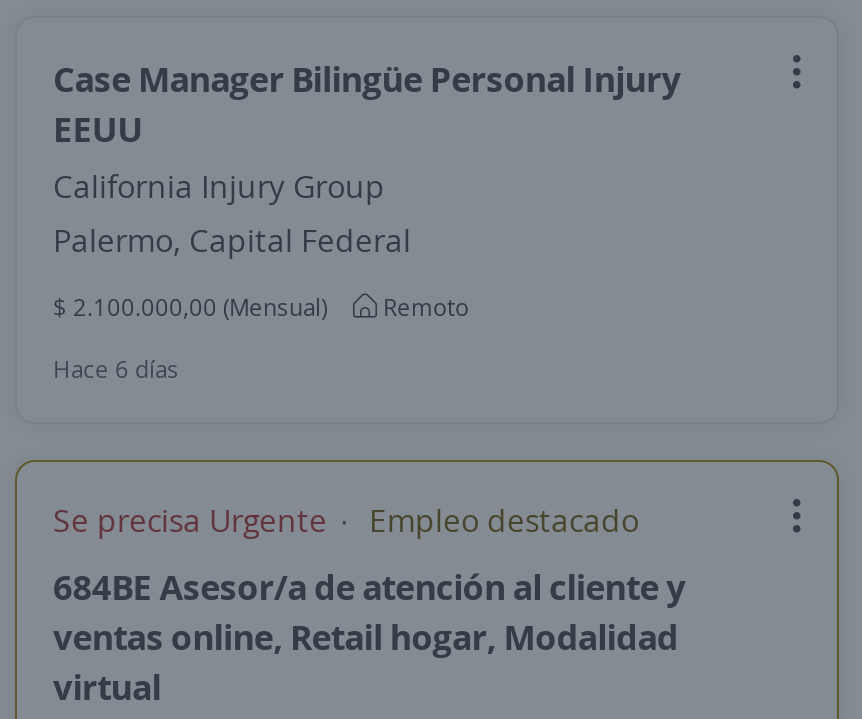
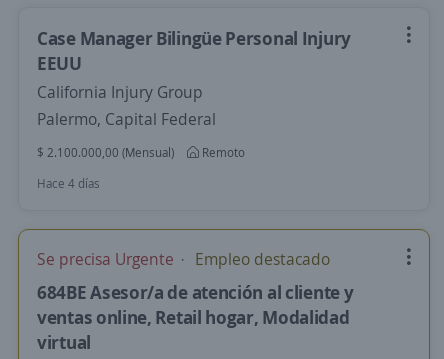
- Hace 6 días
+ Hace 4 días
